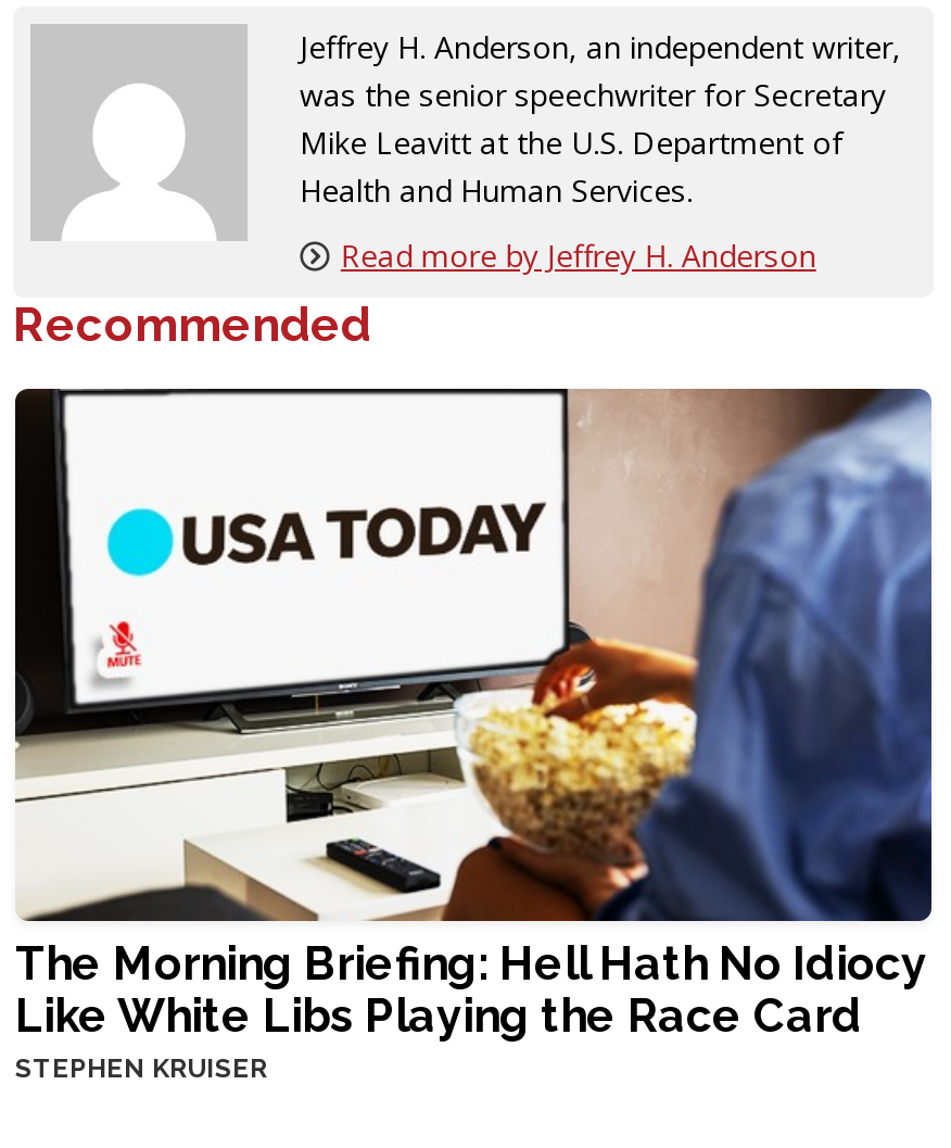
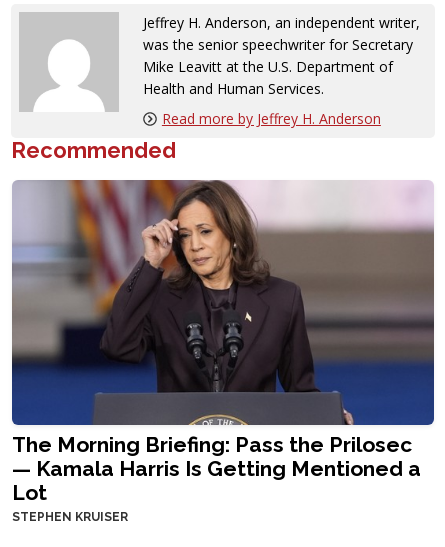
- [image]
- The Morning Briefing: Hell Hath No Idiocy
- Like White Libs Playing the Race Card
+ [image]
+ The Morning Briefing: Pass the Prilosec
+ — Kamala Harris Is Getting Mentioned a
+ Lot
